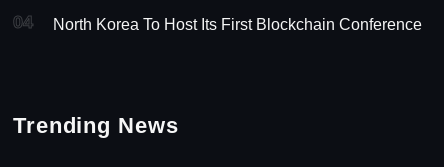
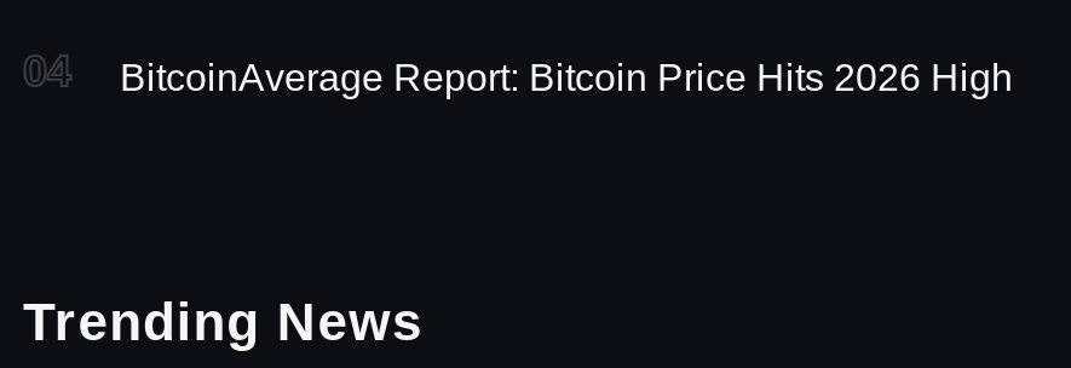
- North Korea To Host Its First Blockchain Conference
+ BitcoinAverage Report: Bitcoin Price Hits 2026 High
